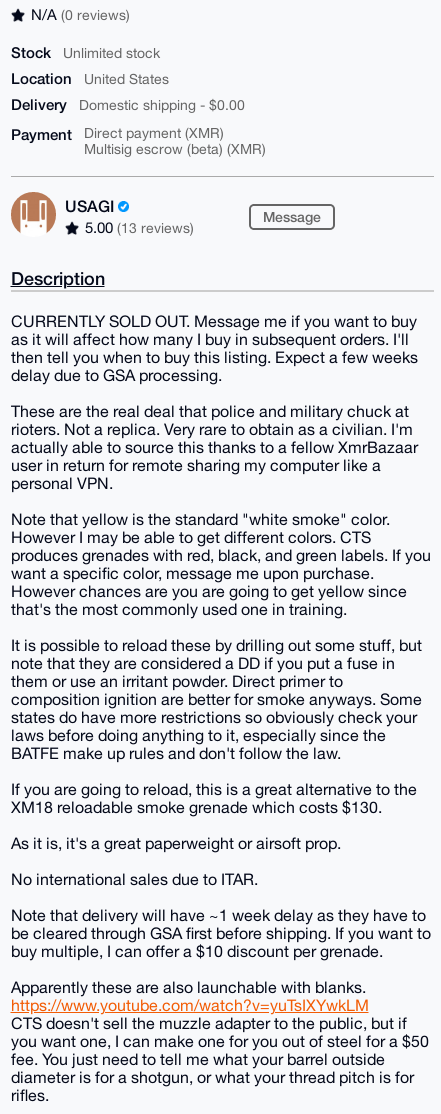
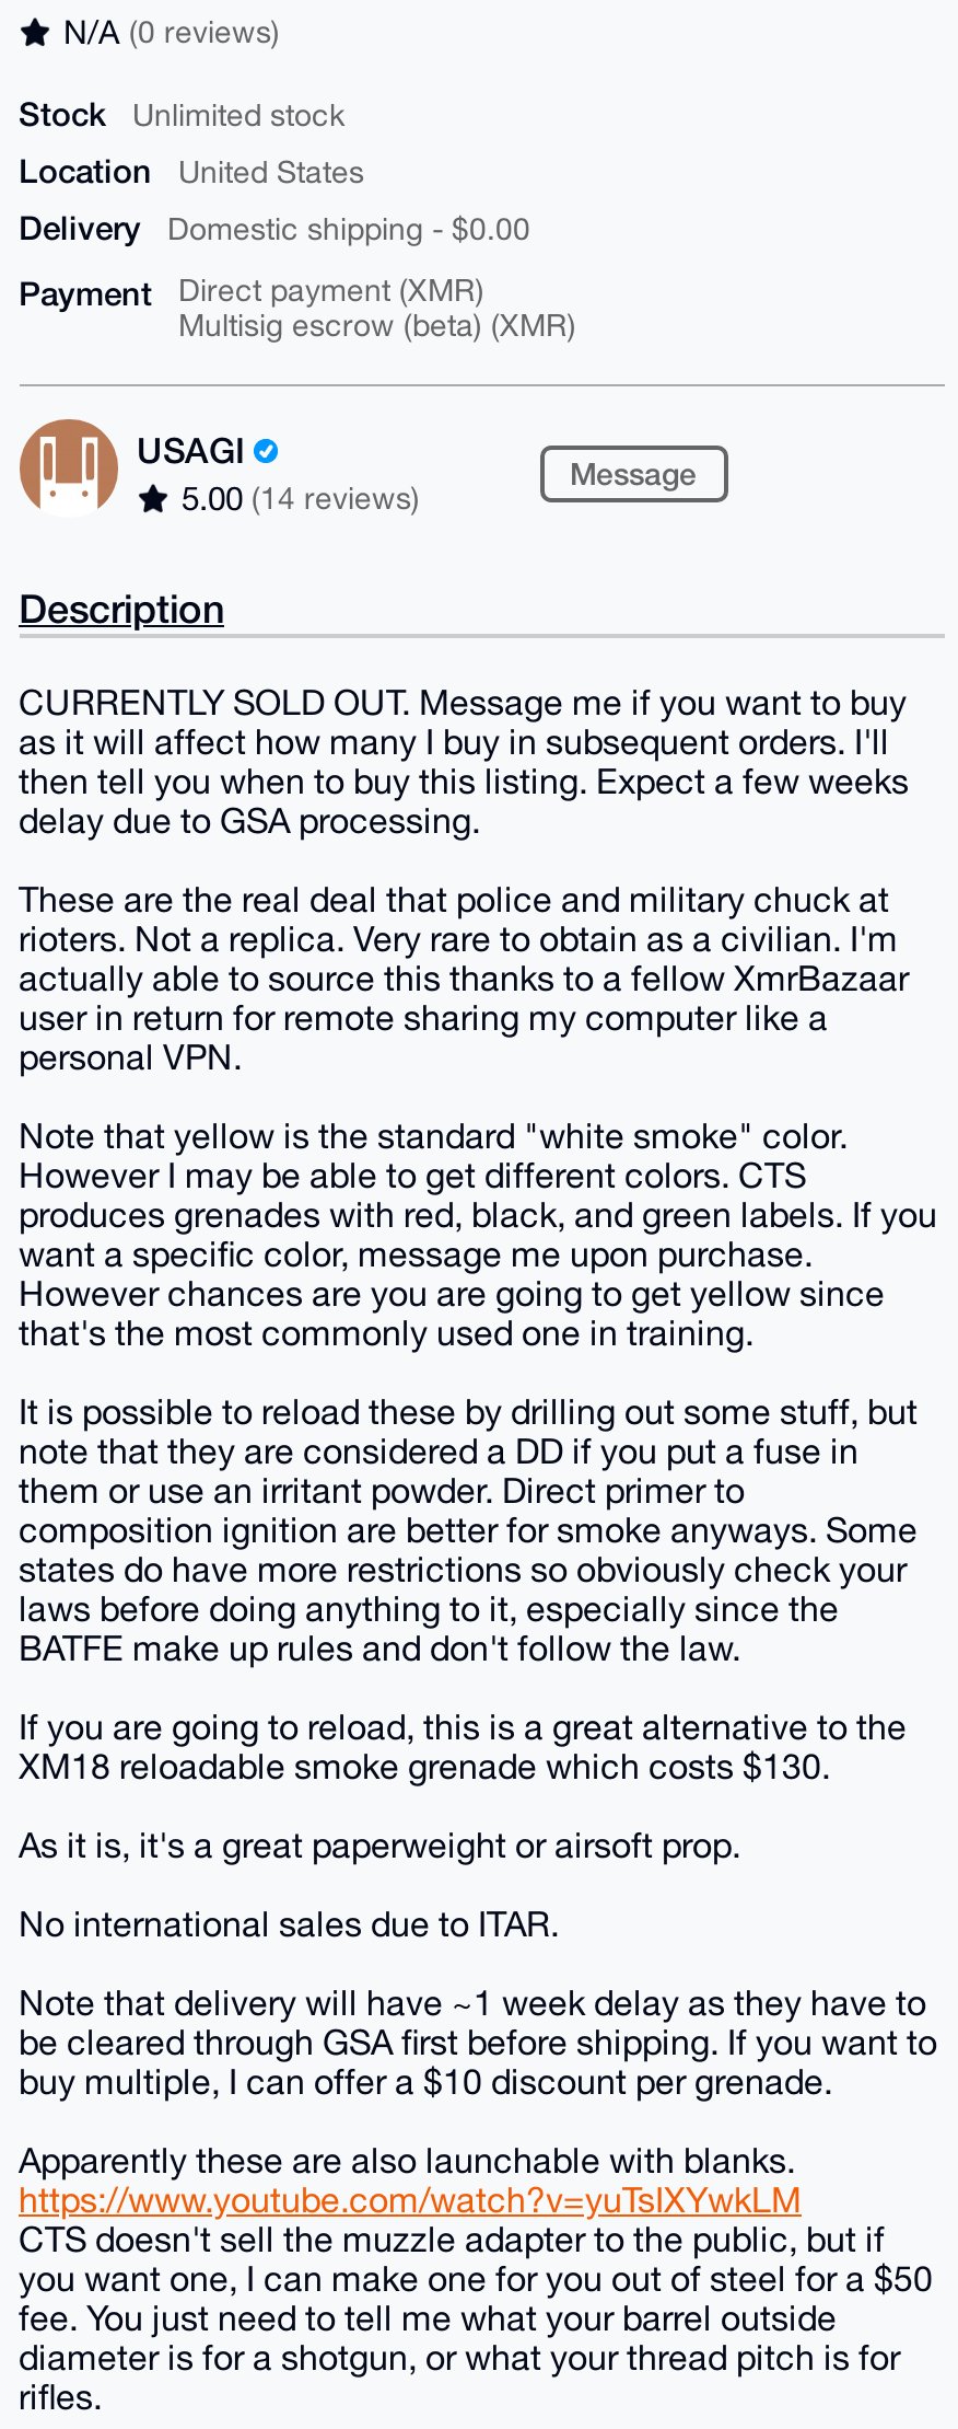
- 5.00 (13 reviews)
+ 5.00 (14 reviews)
